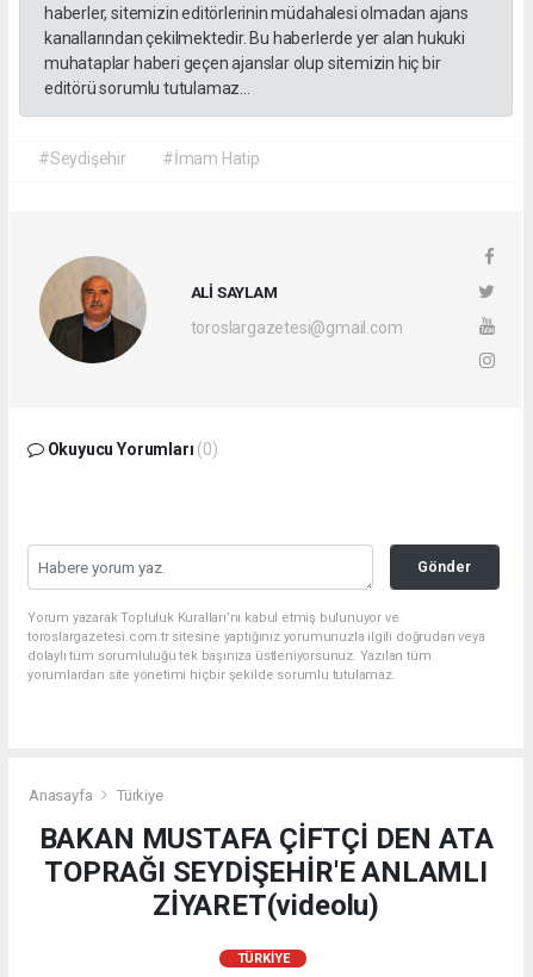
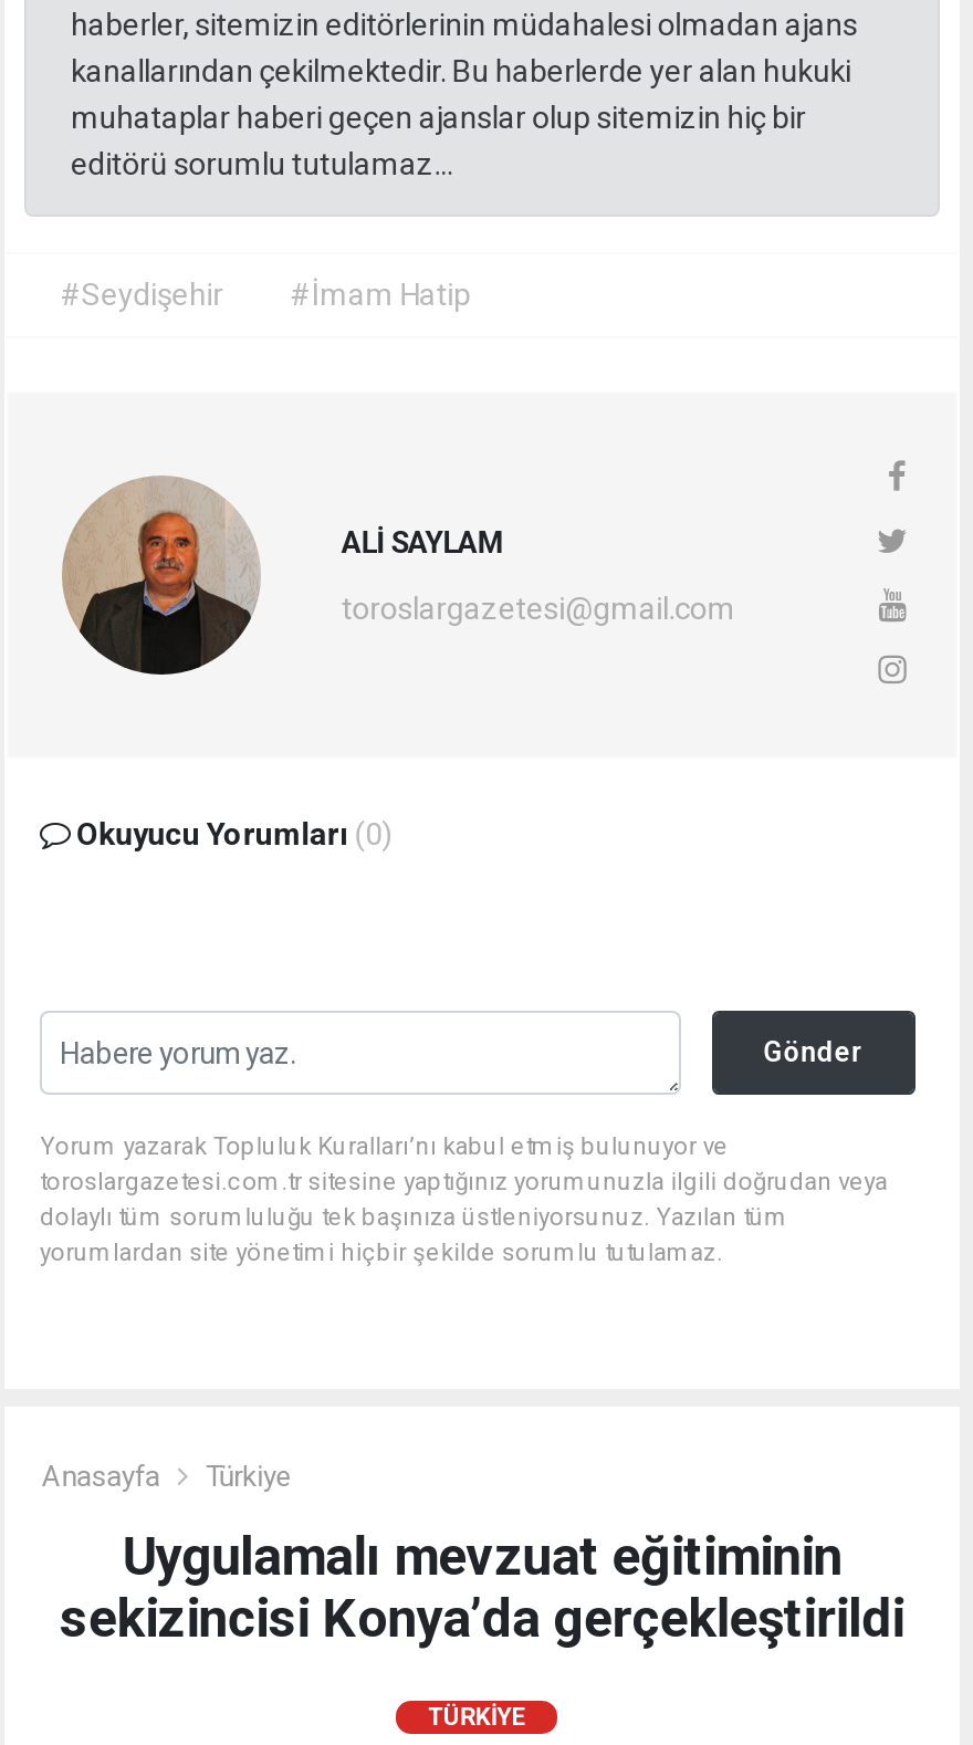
- BAKAN MUSTAFA ÇİFTÇİ DEN ATA
- TOPRAĞI SEYDİŞEHİR'E ANLAMLI
- ZİYARET(videolu)
+ Uygulamalı mevzuat eğitiminin
+ sekizincisi Konya’da gerçekleştirildi
